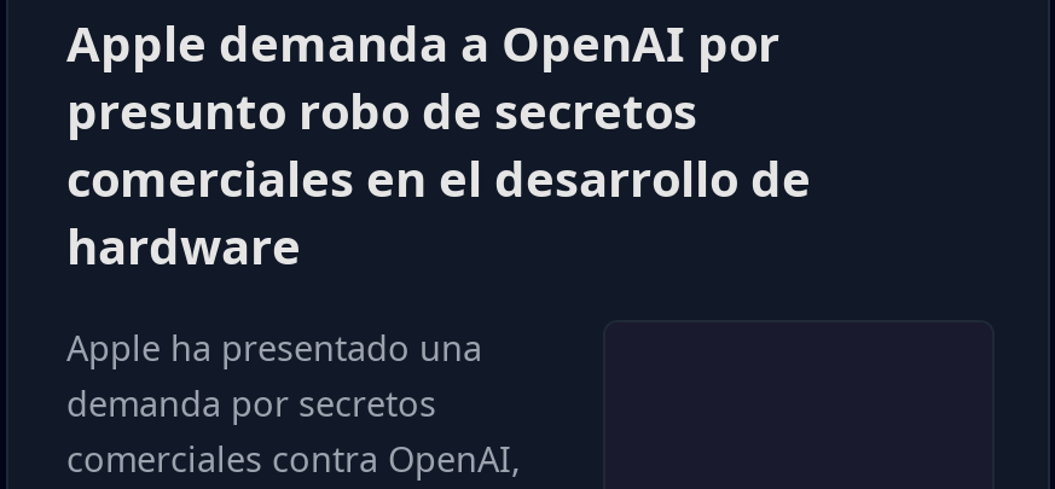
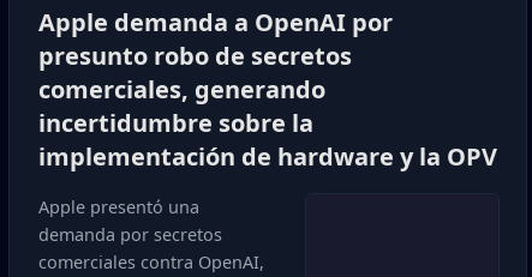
- comerciales en el desarrollo de
- hardware
+ comerciales, generando
+ incertidumbre sobre la
+ implementación de hardware y la OPV

- Apple ha presentado una
+ Apple presentó una
